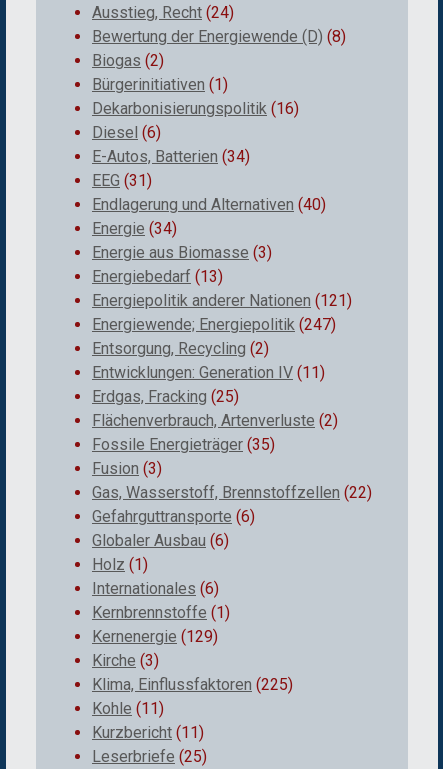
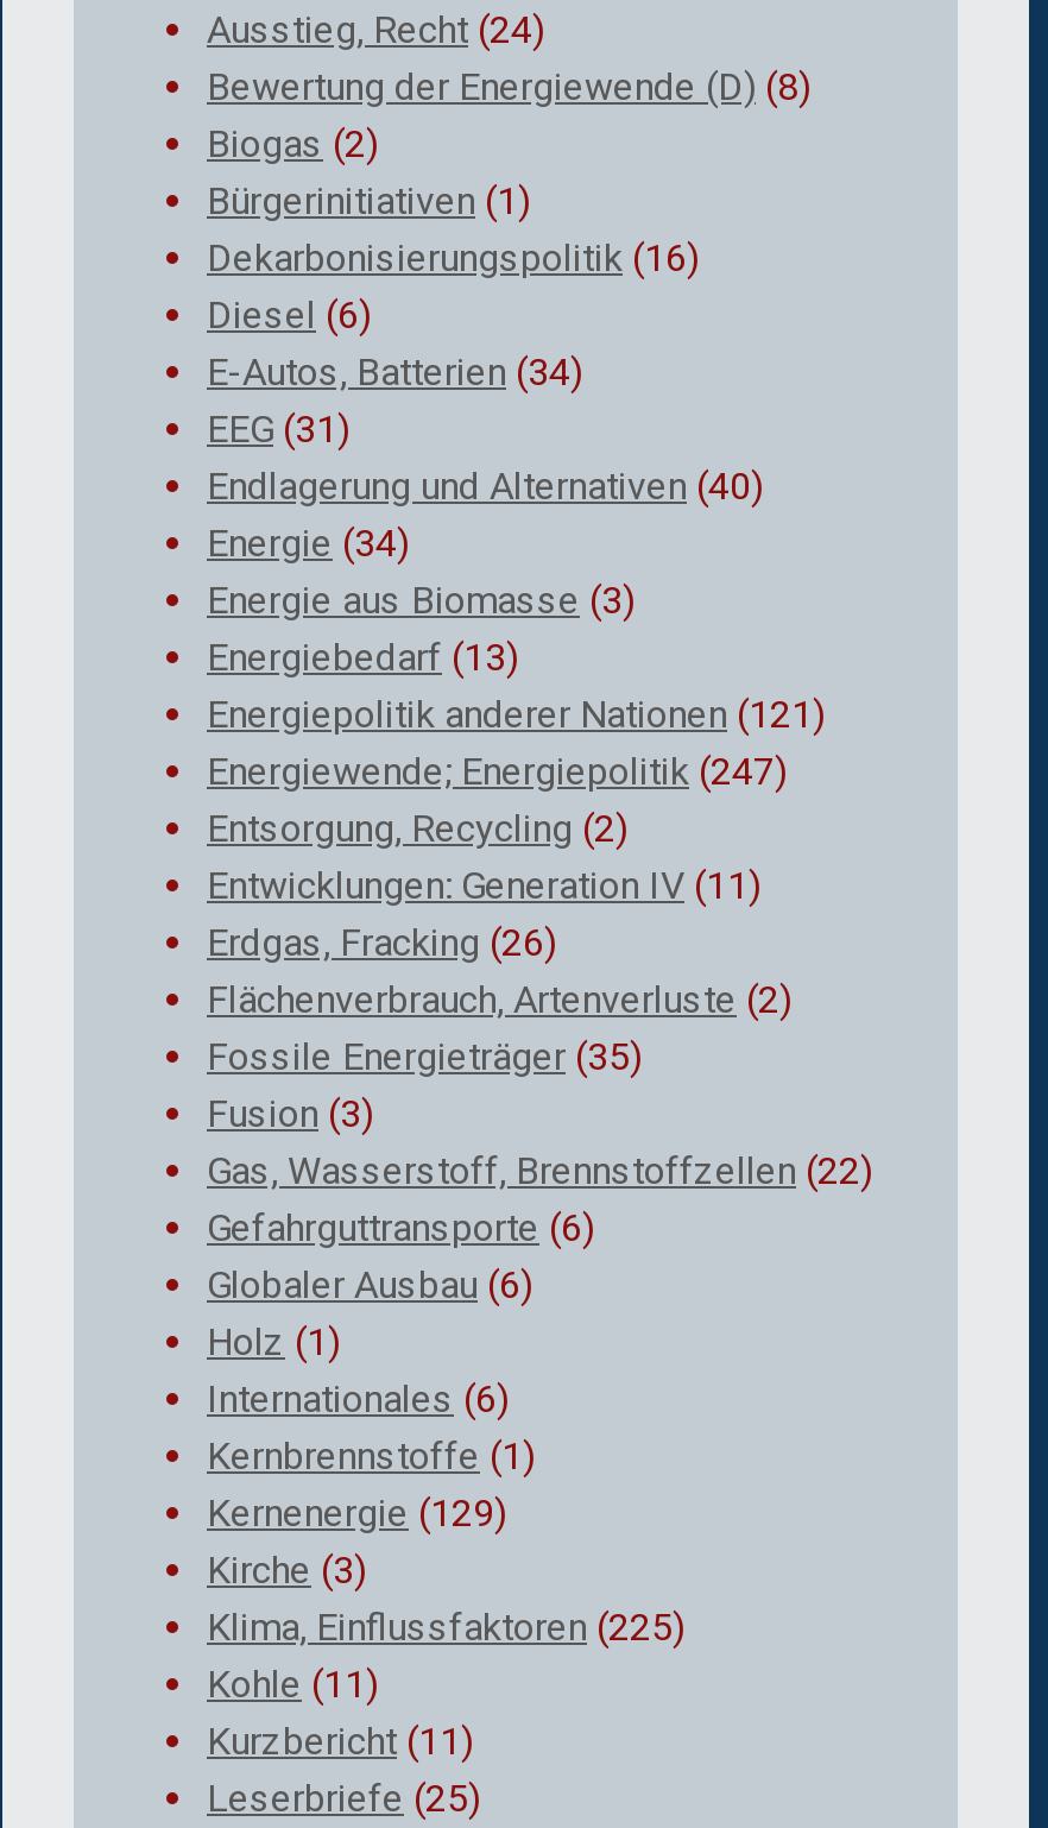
- Erdgas, Fracking (25)
+ Erdgas, Fracking (26)
